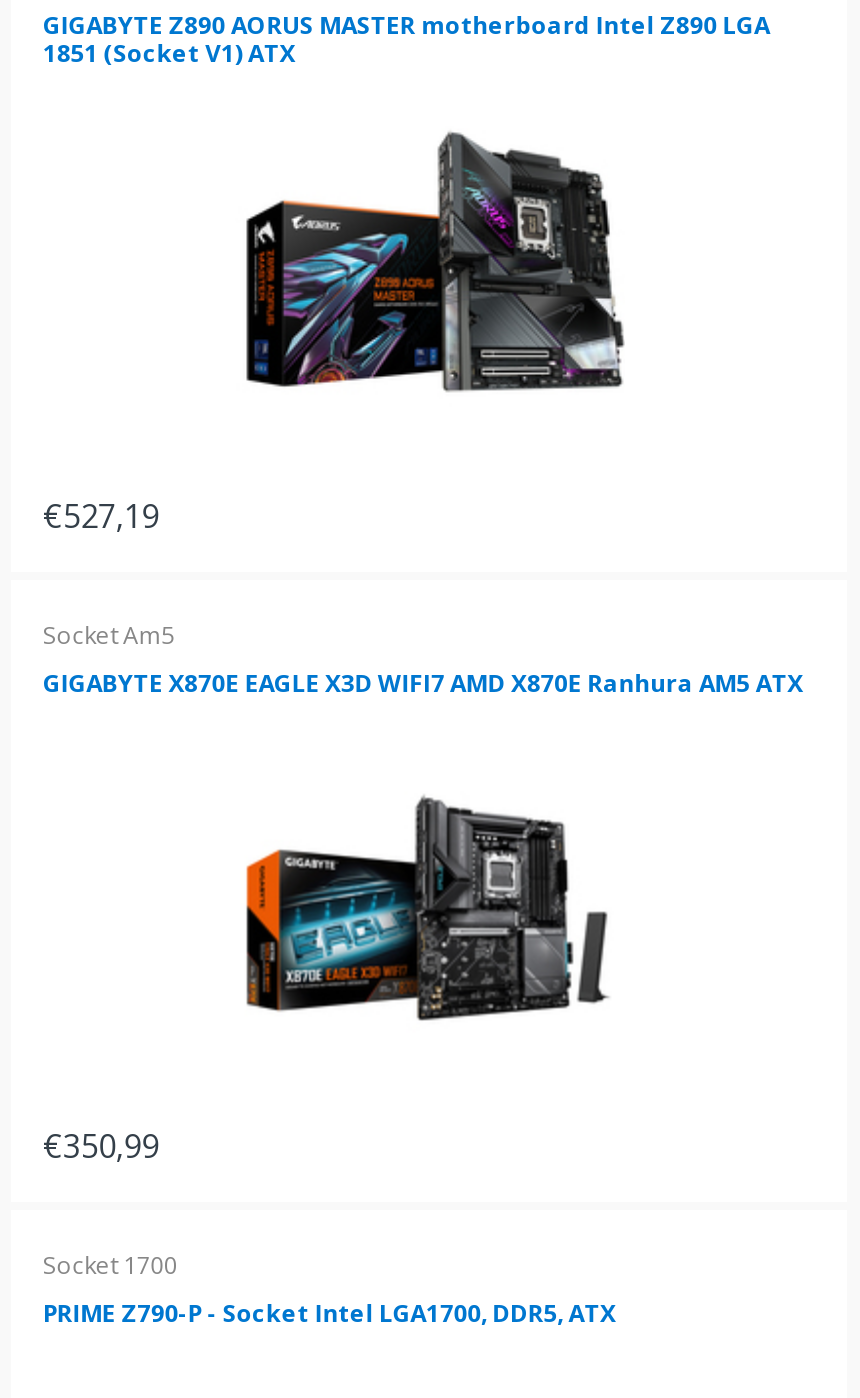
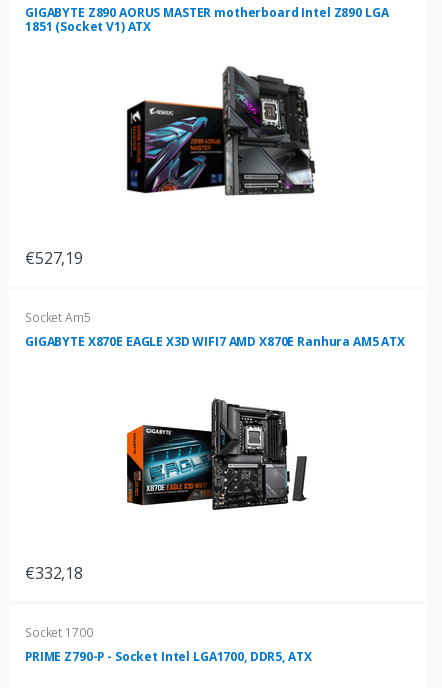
- €350,99
+ €332,18
